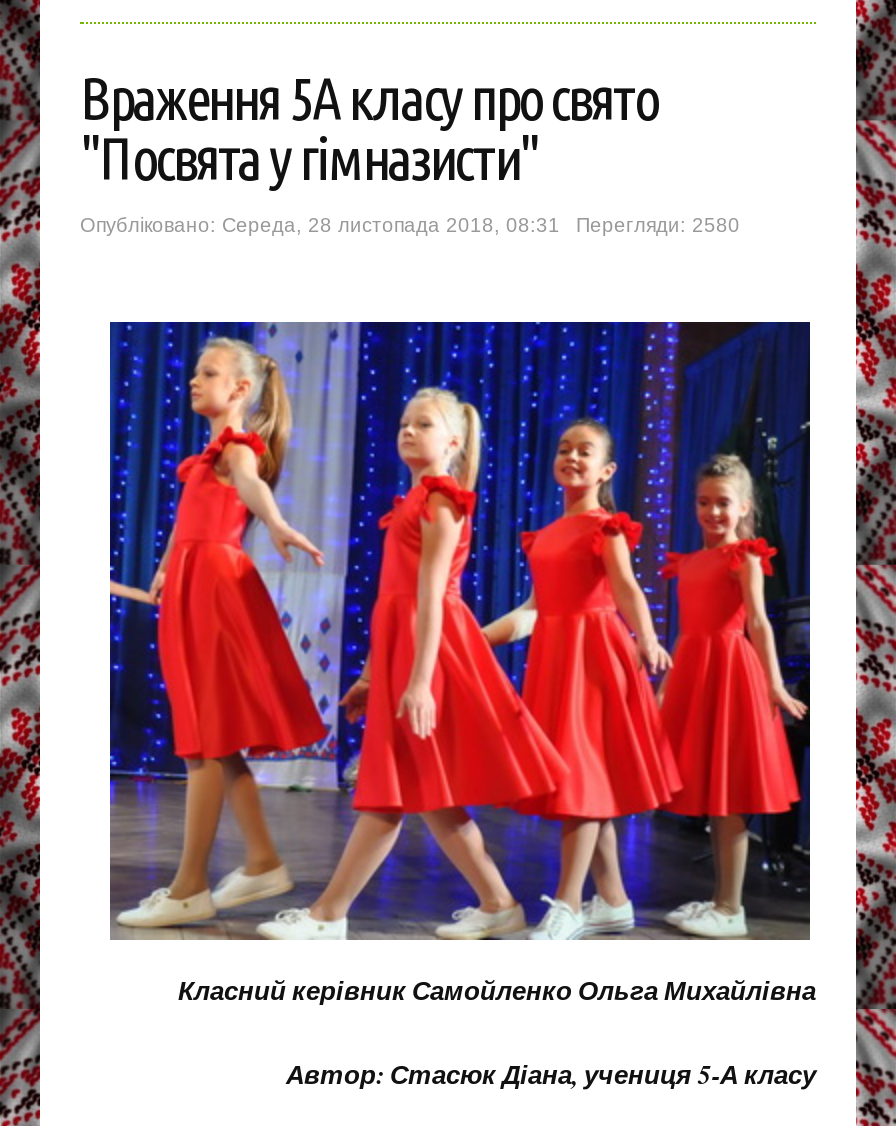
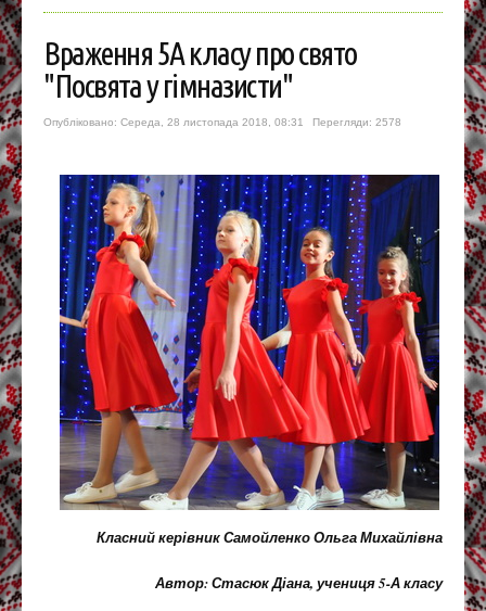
- Опубліковано: Середа, 28 листопада 2018, 08:31 Перегляди: 2580
+ Опубліковано: Середа, 28 листопада 2018, 08:31 Перегляди: 2578
